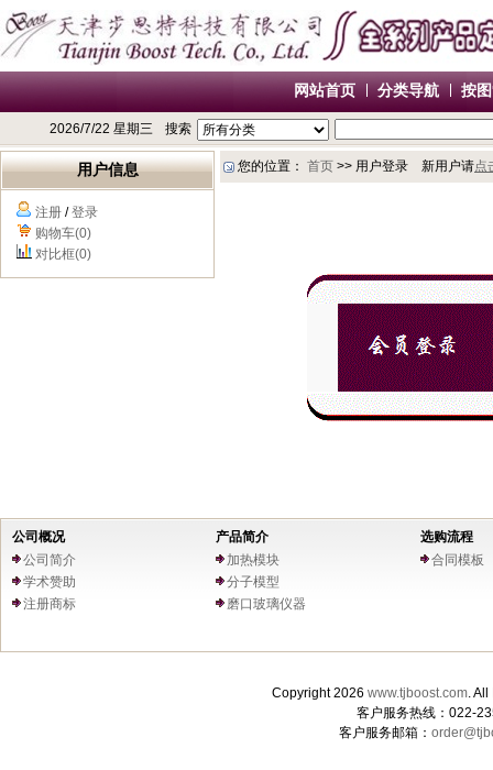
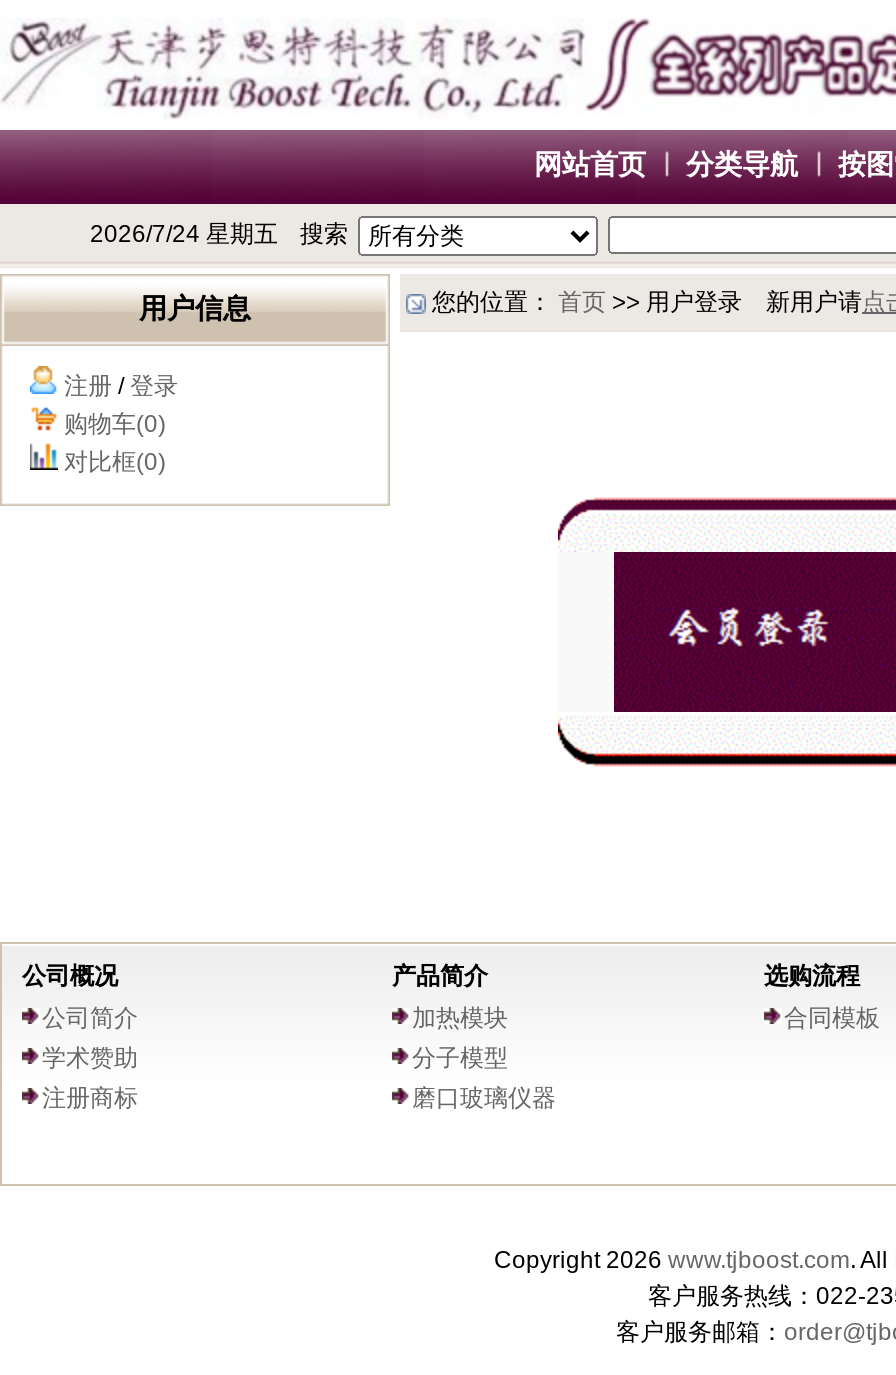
- 2026/7/22 星期三 搜索
+ 2026/7/24 星期五 搜索
